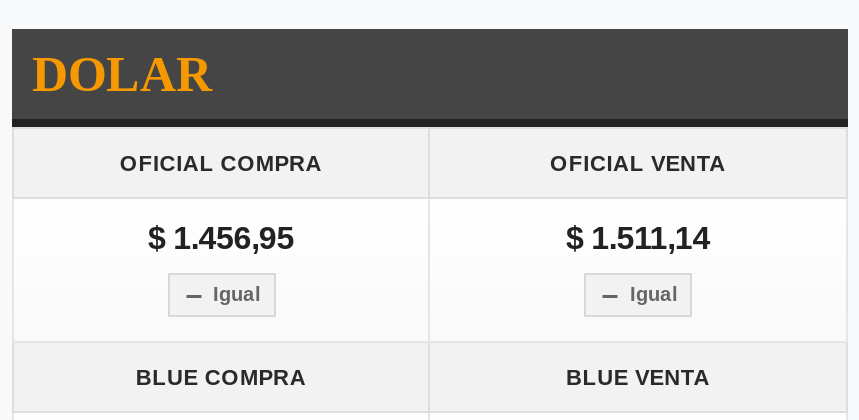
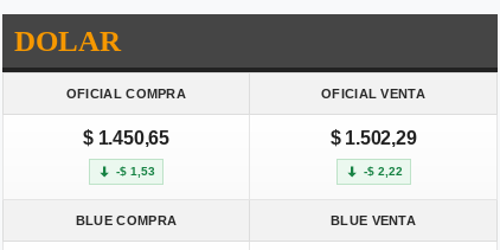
- $ 1.456,95
+ $ 1.450,65

- $ 1.511,14
+ $ 1.502,29

- Igual
+ -$ 1,53

- Igual
+ -$ 2,22
